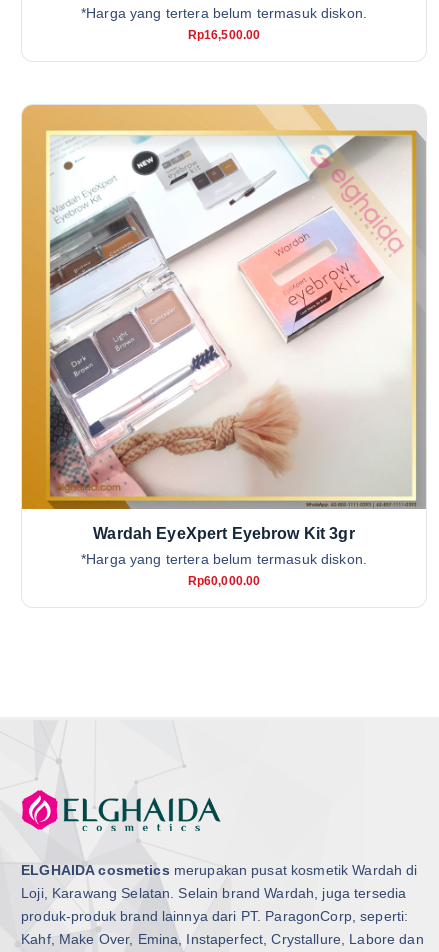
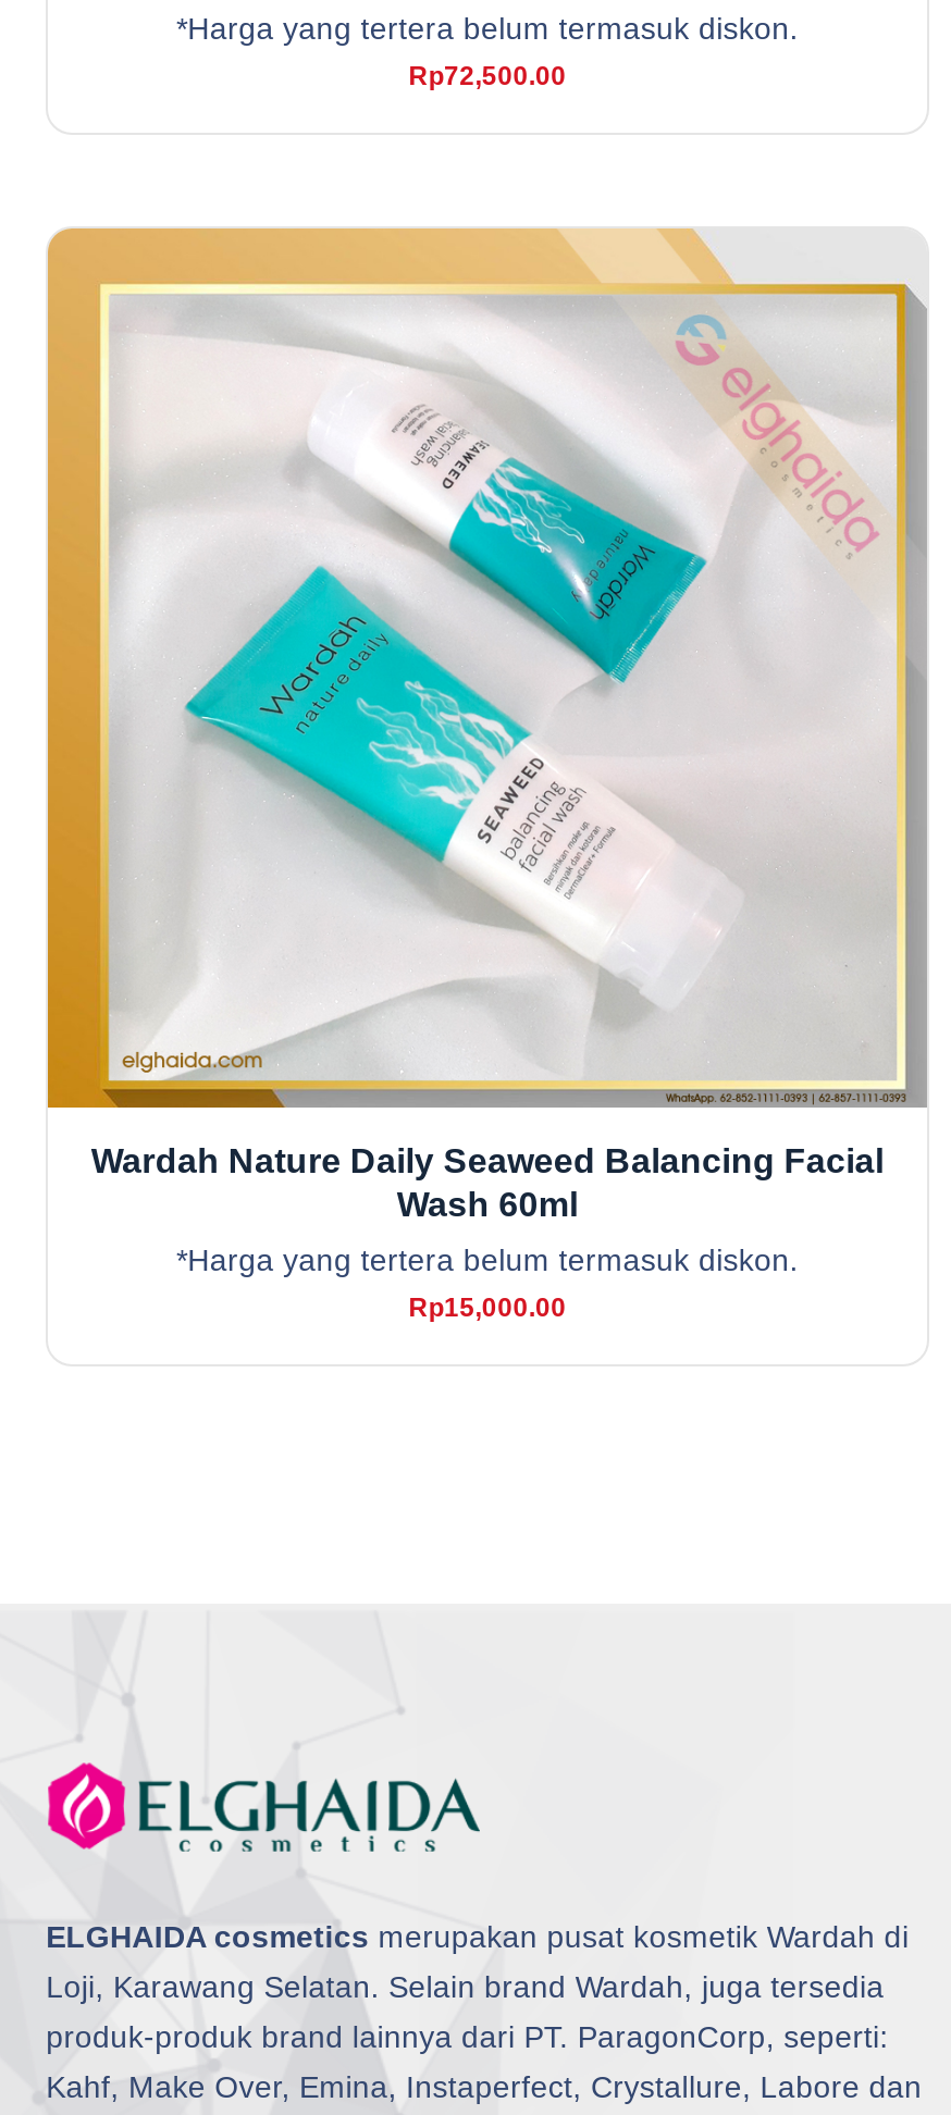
- Rp16,500.00
+ Rp72,500.00

- [image]
- Wardah EyeXpert Eyebrow Kit 3gr
+ [image]
+ Wardah Nature Daily Seaweed Balancing Facial
+ Wash 60ml

- Rp60,000.00
+ Rp15,000.00
